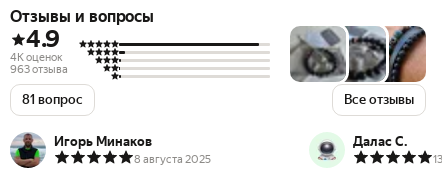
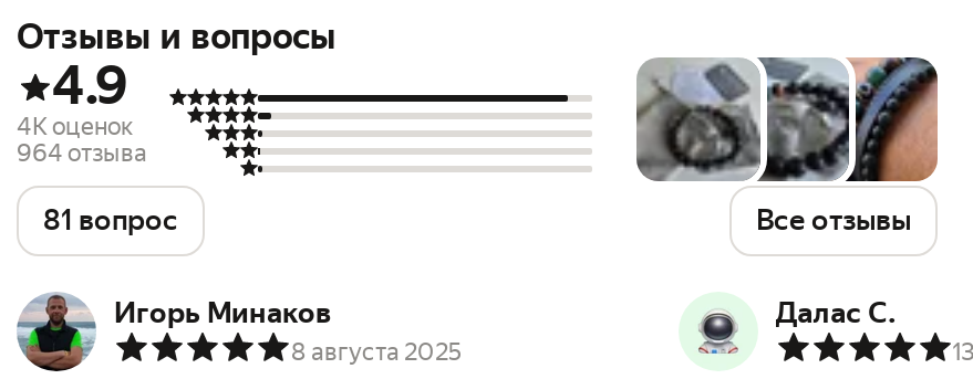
- 963 отзыва
+ 964 отзыва
